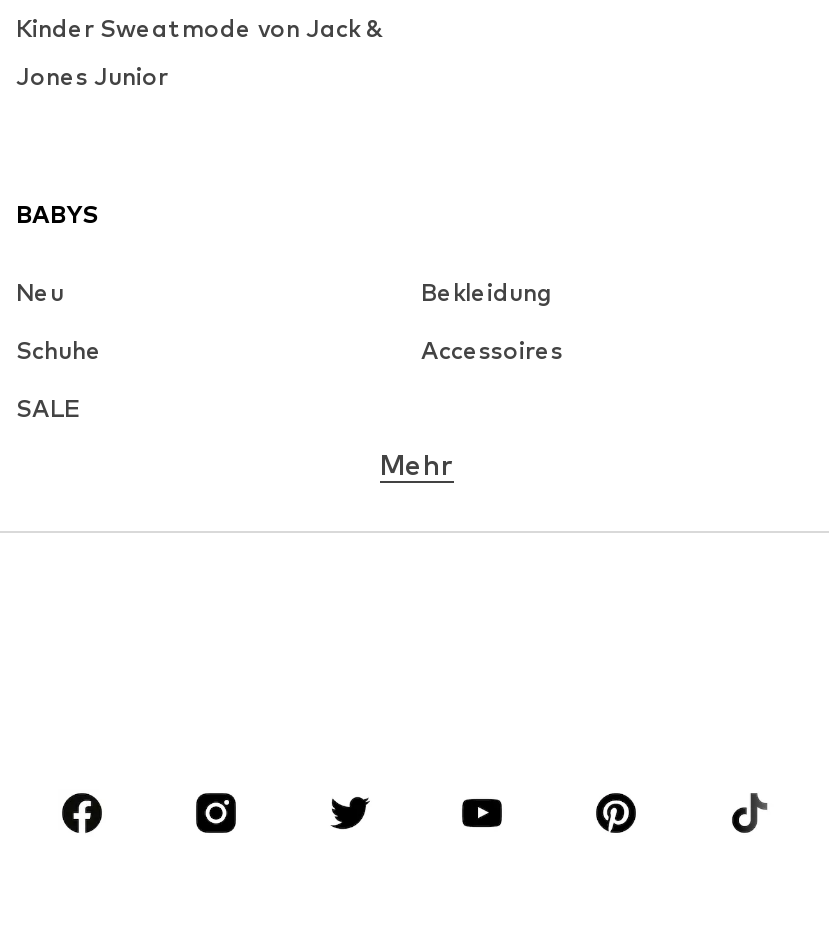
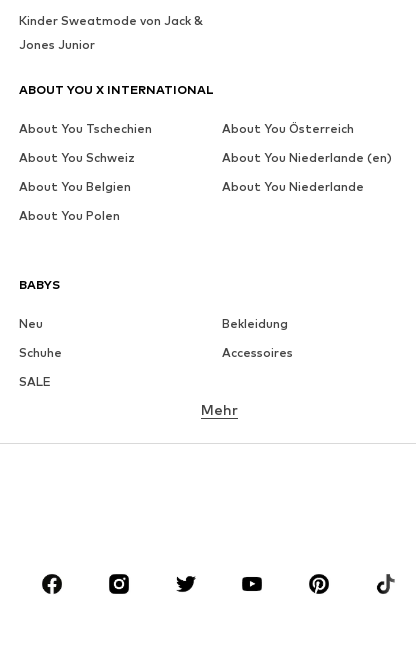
+ ABOUT YOU X INTERNATIONAL
+ About You Tschechien
+ About You Österreich
+ About You Schweiz
+ About You Niederlande (en)
+ About You Belgien
+ About You Niederlande
+ About You Polen
